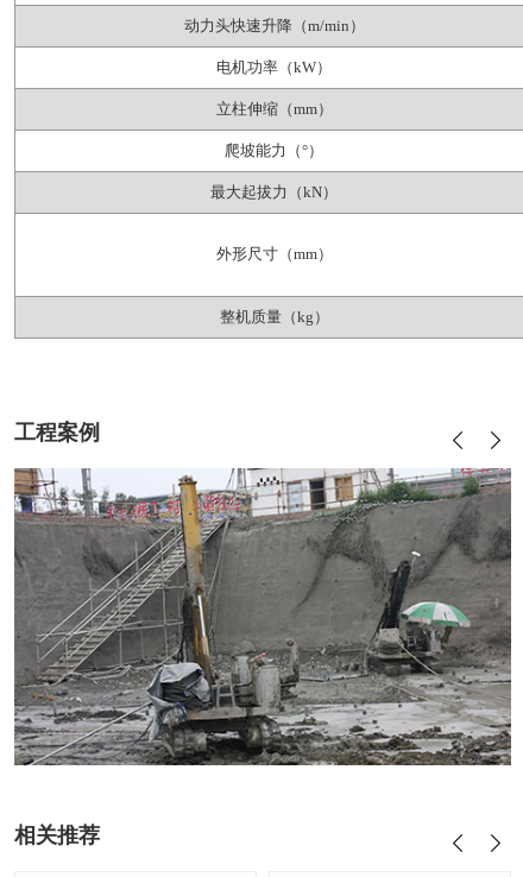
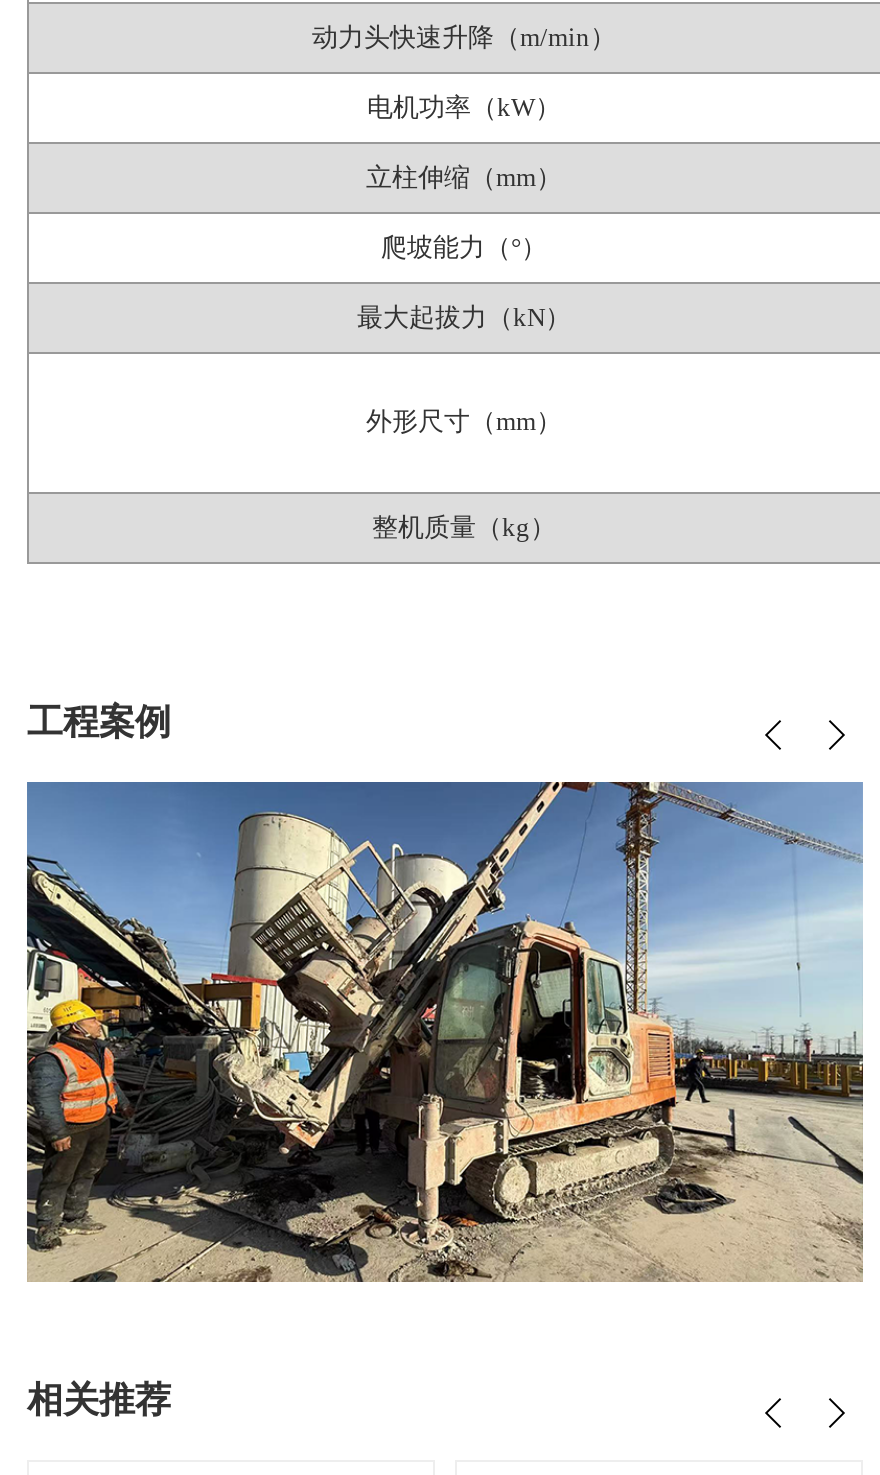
- [image]
+ [image]
